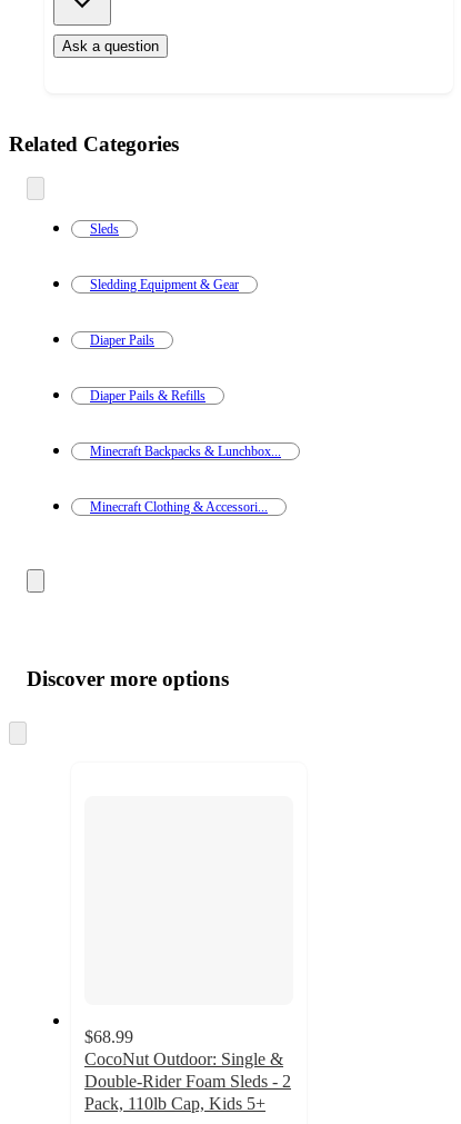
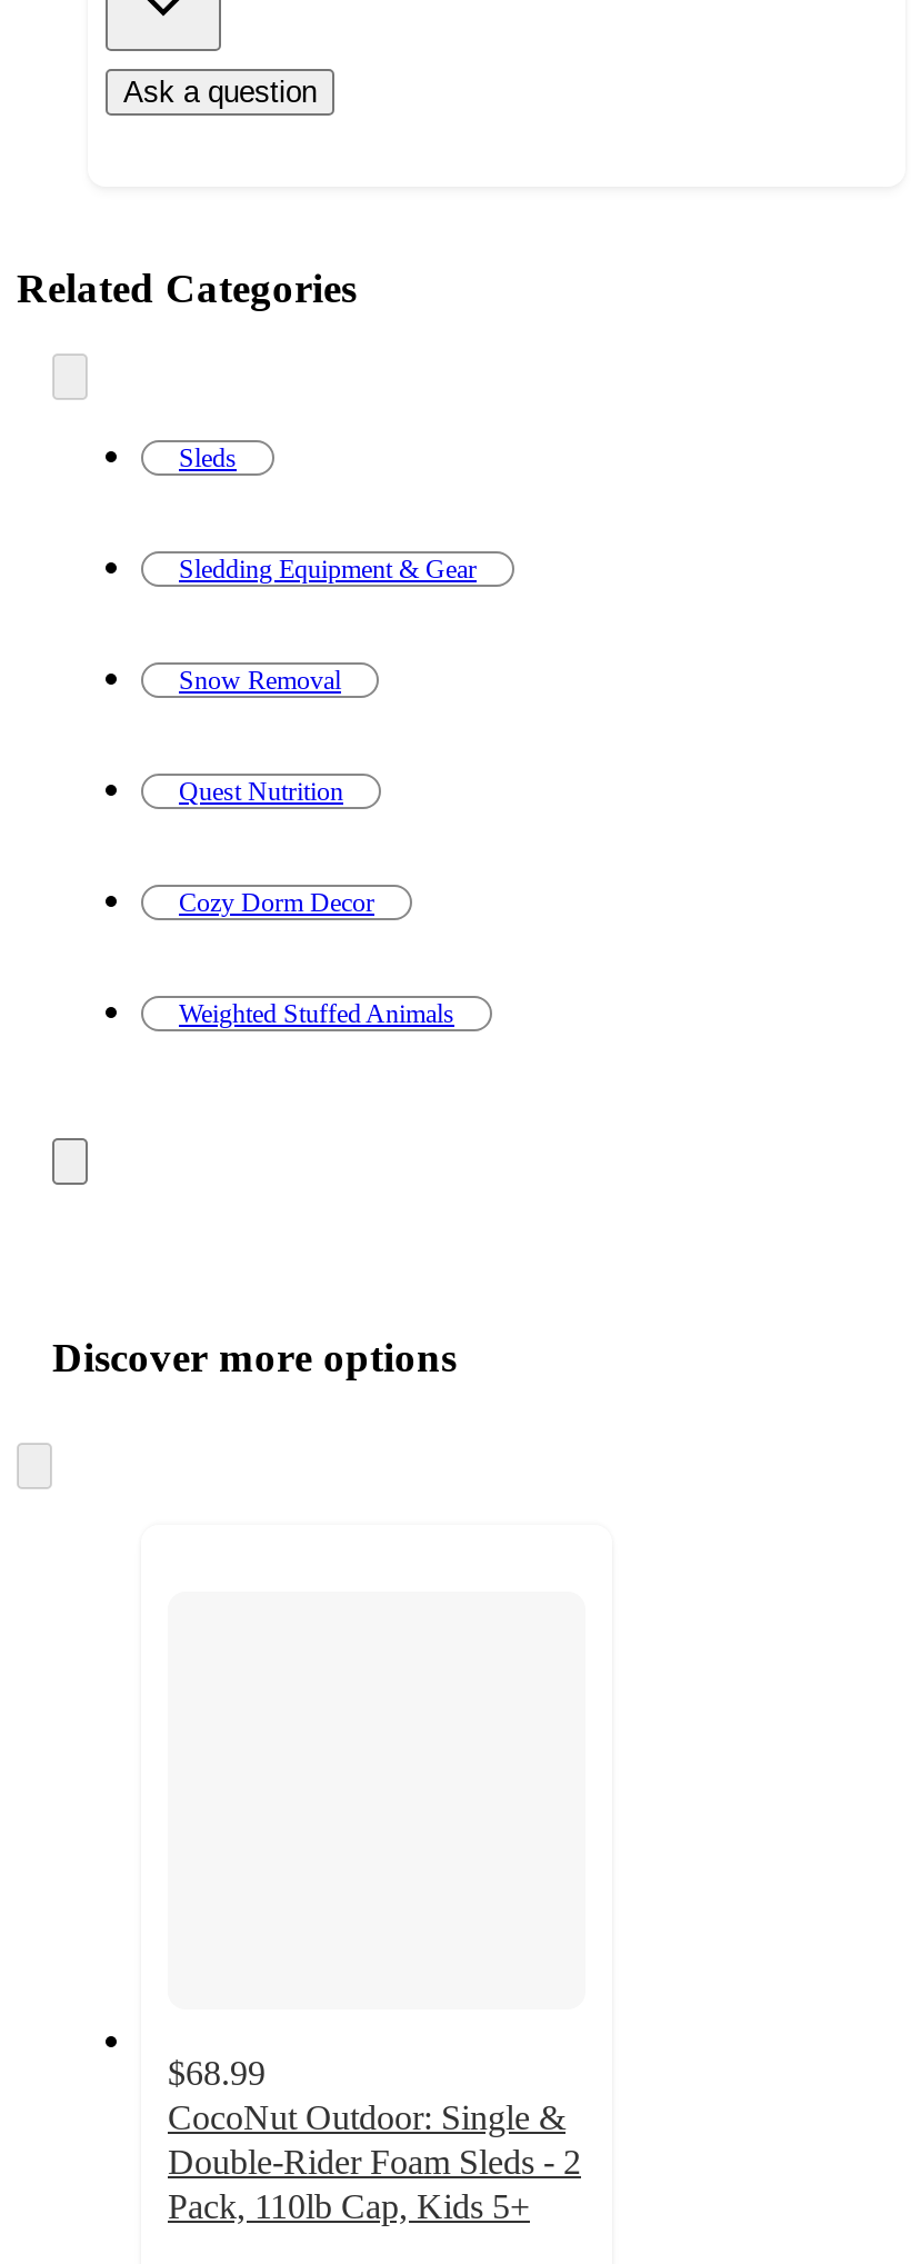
- Diaper Pails
+ Snow Removal

- Diaper Pails & Refills
+ Quest Nutrition

- Minecraft Backpacks & Lunchbox...
+ Cozy Dorm Decor

- Minecraft Clothing & Accessori...
+ Weighted Stuffed Animals
